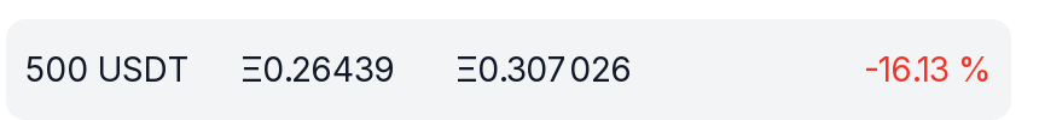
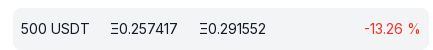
- Ξ0.26439
+ Ξ0.257417

- Ξ0.307026
+ Ξ0.291552

- -16.13%
+ -13.26%
